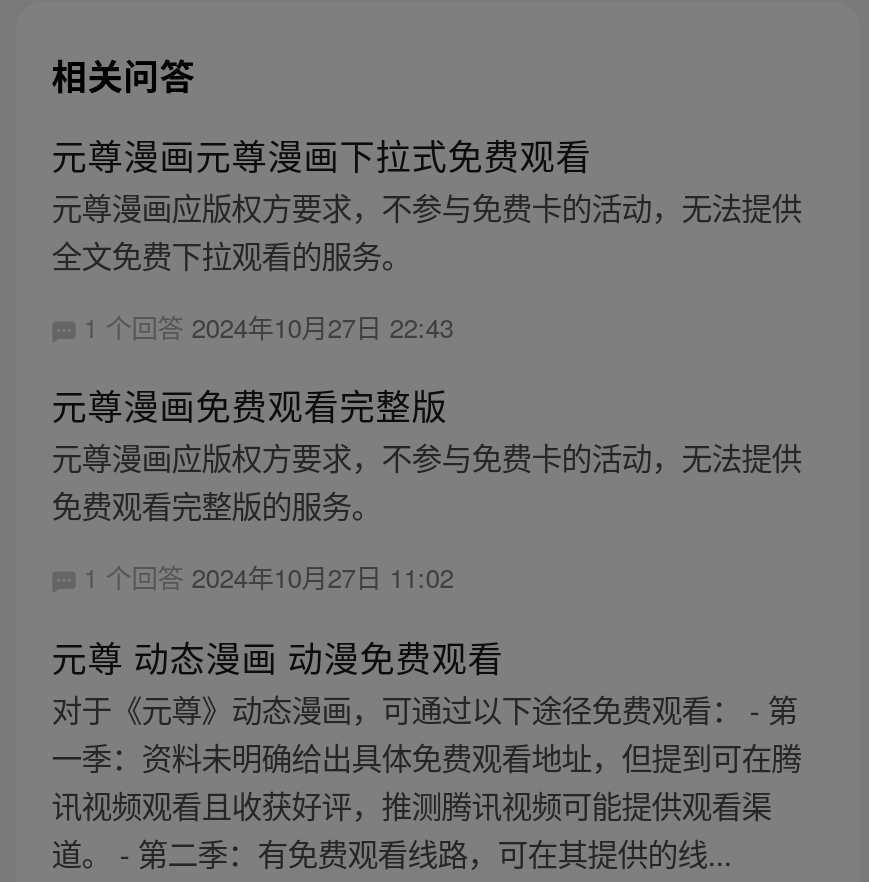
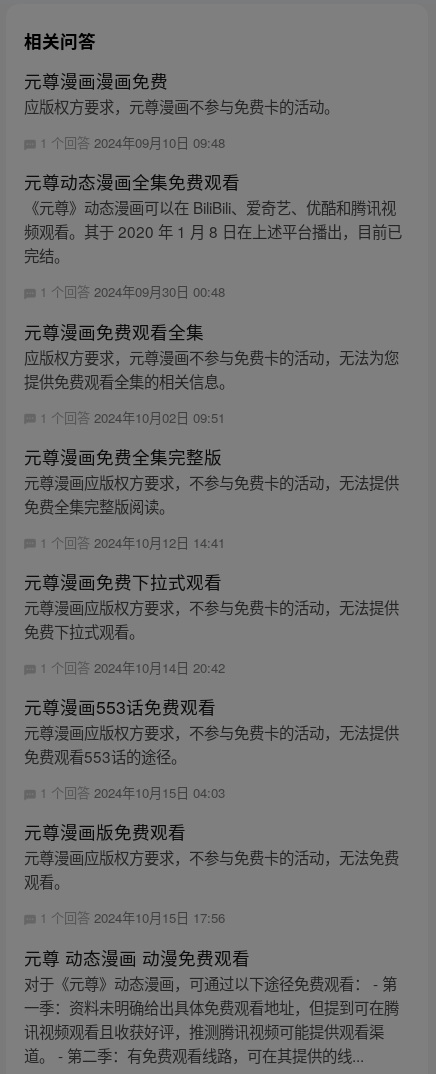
- 元尊漫画元尊漫画下拉式免费观看
+ 元尊漫画漫画免费
+ 应版权方要求，元尊漫画不参与免费卡的活动。
+ 1 个回答2024年09月10日 09:48
+ 元尊动态漫画全集免费观看
+ 《元尊》动态漫画可以在 BiliBili、爱奇艺、优酷和腾讯视
+ 频观看。其于 2020 年 1 月 8 日在上述平台播出，目前已
+ 完结。
+ 1 个回答2024年09月30日 00:48
+ 元尊漫画免费观看全集
+ 应版权方要求，元尊漫画不参与免费卡的活动，无法为您
+ 提供免费观看全集的相关信息。
+ 1 个回答2024年10月02日 09:51
+ 元尊漫画免费全集完整版

- 全文免费下拉观看的服务。
+ 免费全集完整版阅读。

- 1 个回答2024年10月27日 22:43
+ 1 个回答2024年10月12日 14:41

- 元尊漫画免费观看完整版
+ 元尊漫画免费下拉式观看

- 免费观看完整版的服务。
- 1 个回答2024年10月27日 11:02
+ 免费下拉式观看。
+ 1 个回答2024年10月14日 20:42
+ 元尊漫画553话免费观看
+ 元尊漫画应版权方要求，不参与免费卡的活动，无法提供
+ 免费观看553话的途径。
+ 1 个回答2024年10月15日 04:03
+ 元尊漫画版免费观看
+ 元尊漫画应版权方要求，不参与免费卡的活动，无法免费
+ 观看。
+ 1 个回答2024年10月15日 17:56
